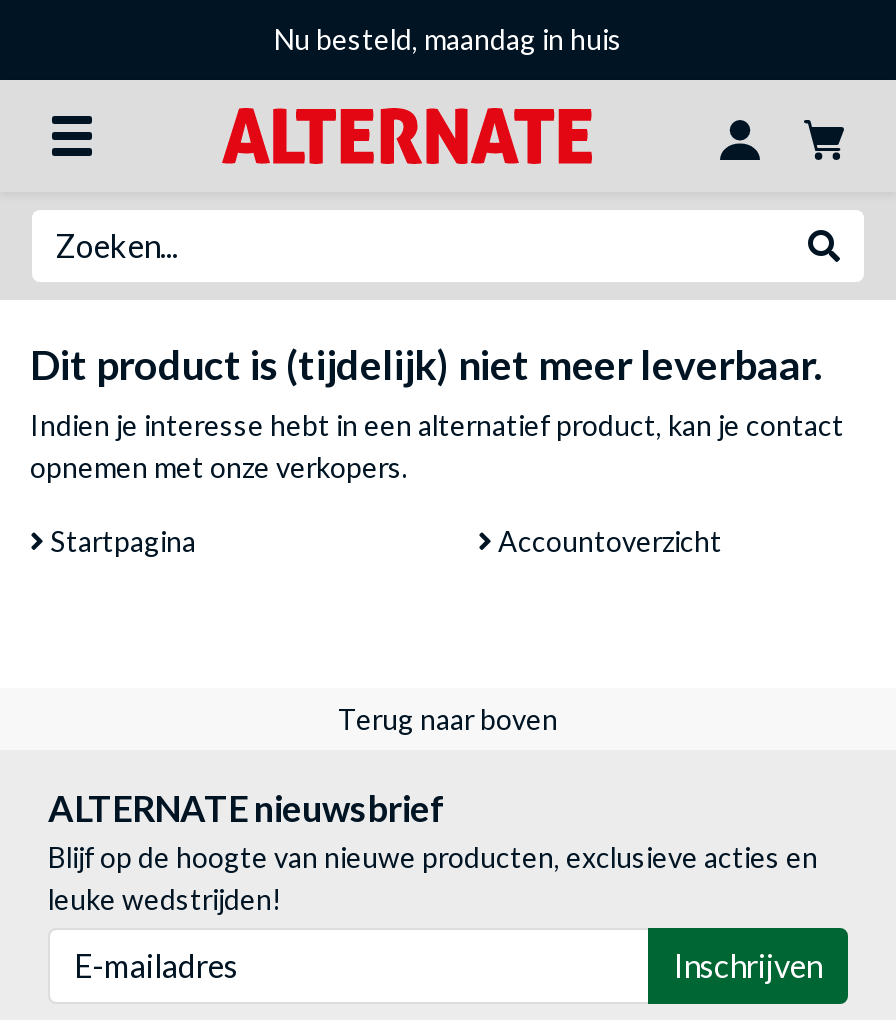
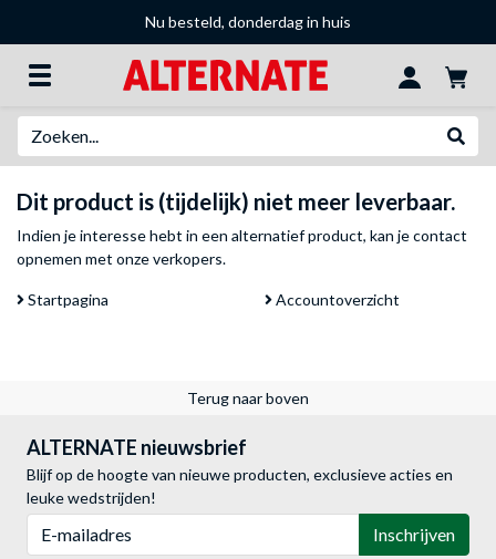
- Nu besteld, maandag in huis
+ Nu besteld, donderdag in huis
